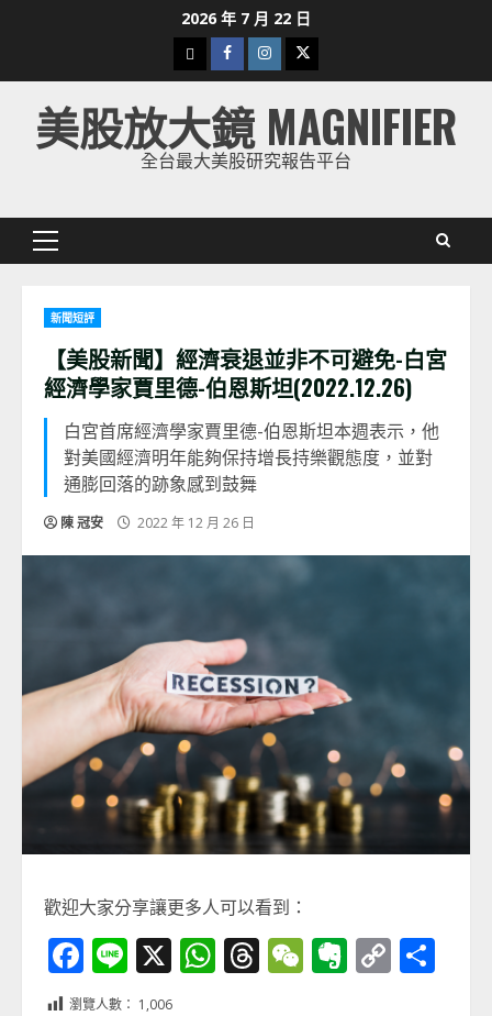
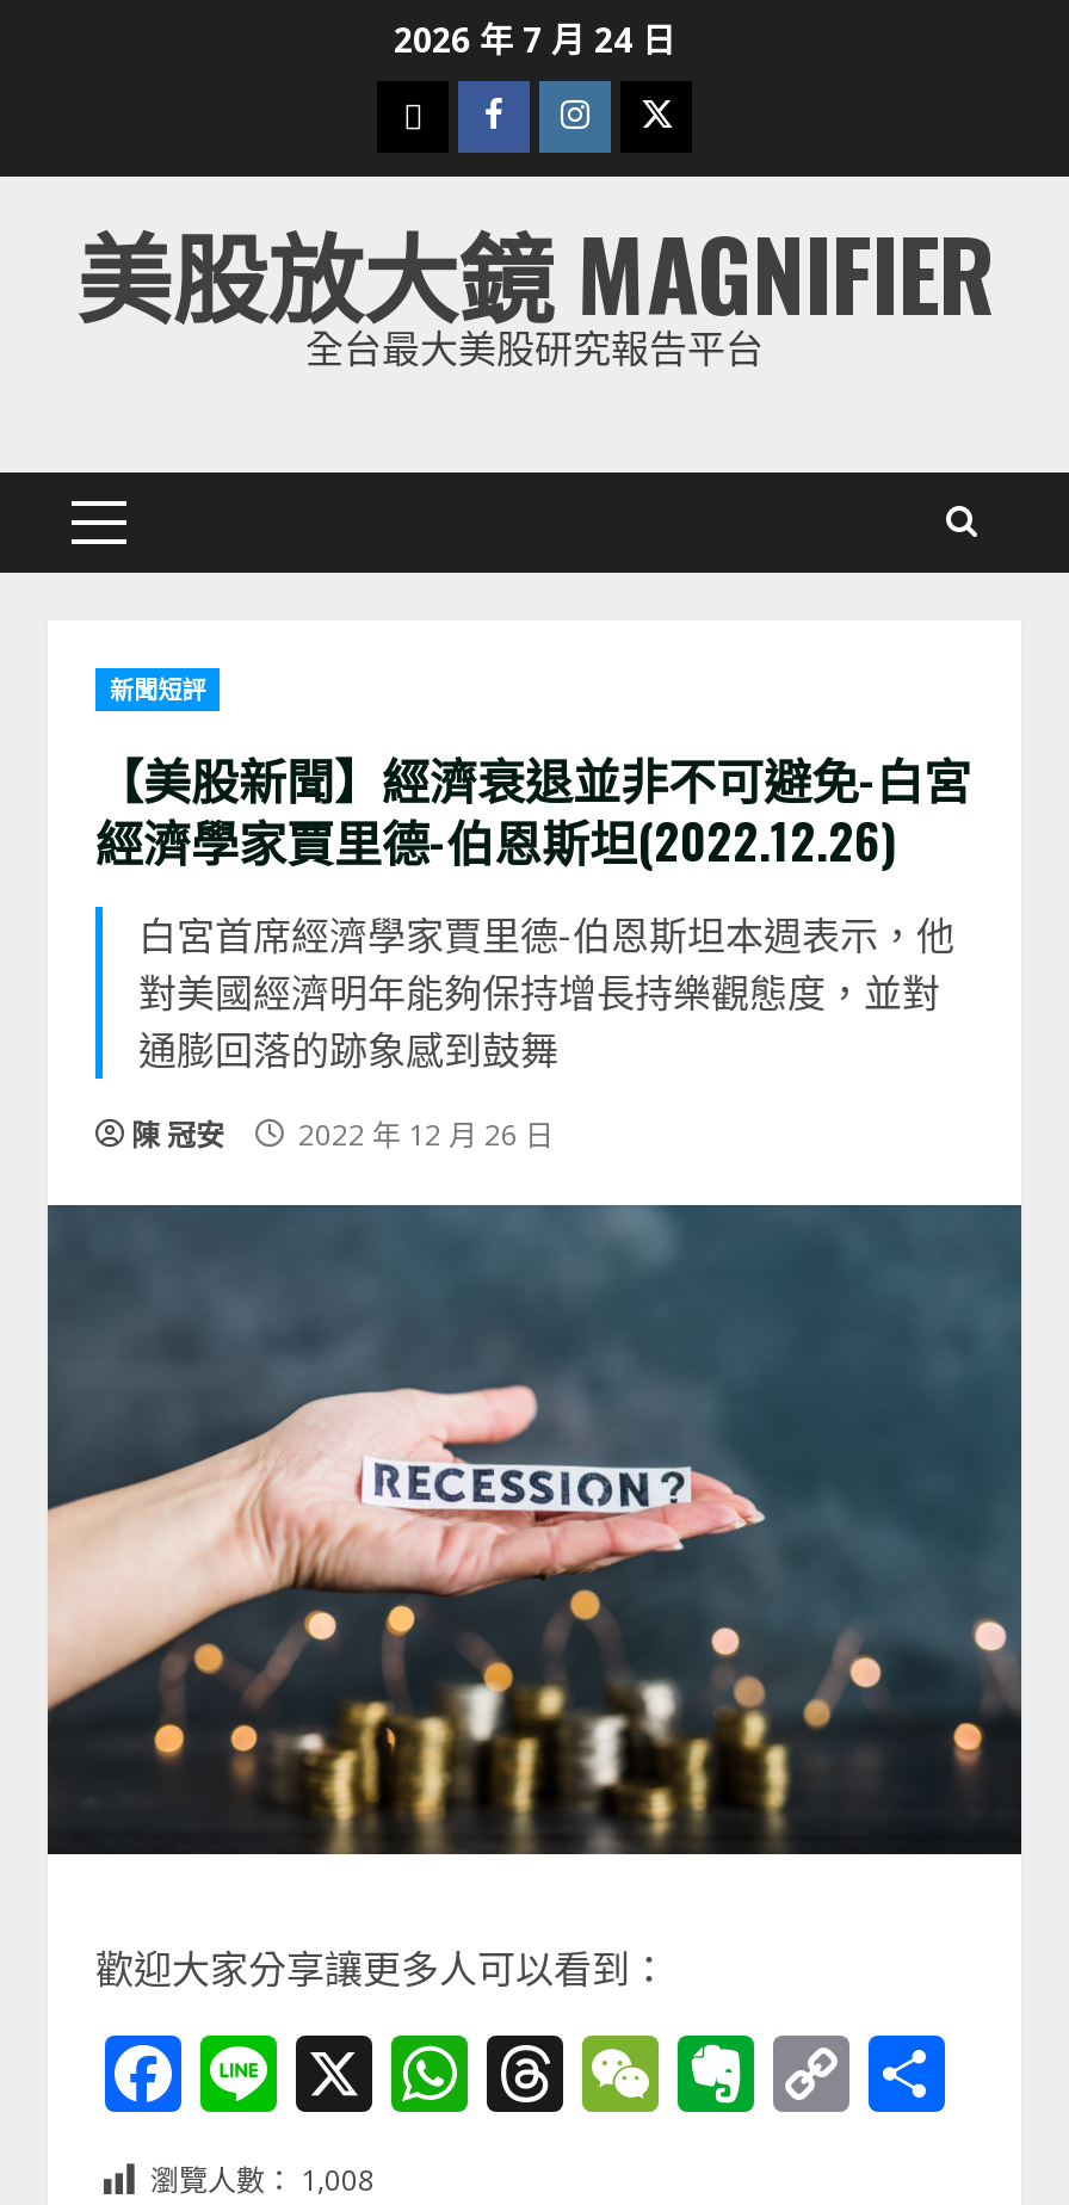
- 2026 年 7 月 22 日
+ 2026 年 7 月 24 日

- 瀏覽人數： 1,006
+ 瀏覽人數： 1,008
